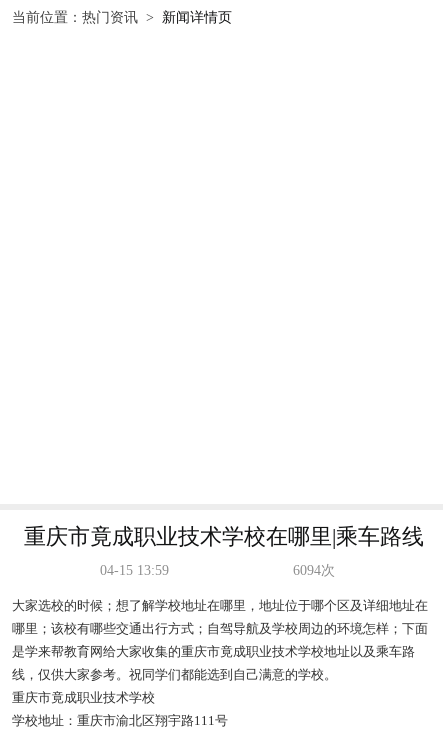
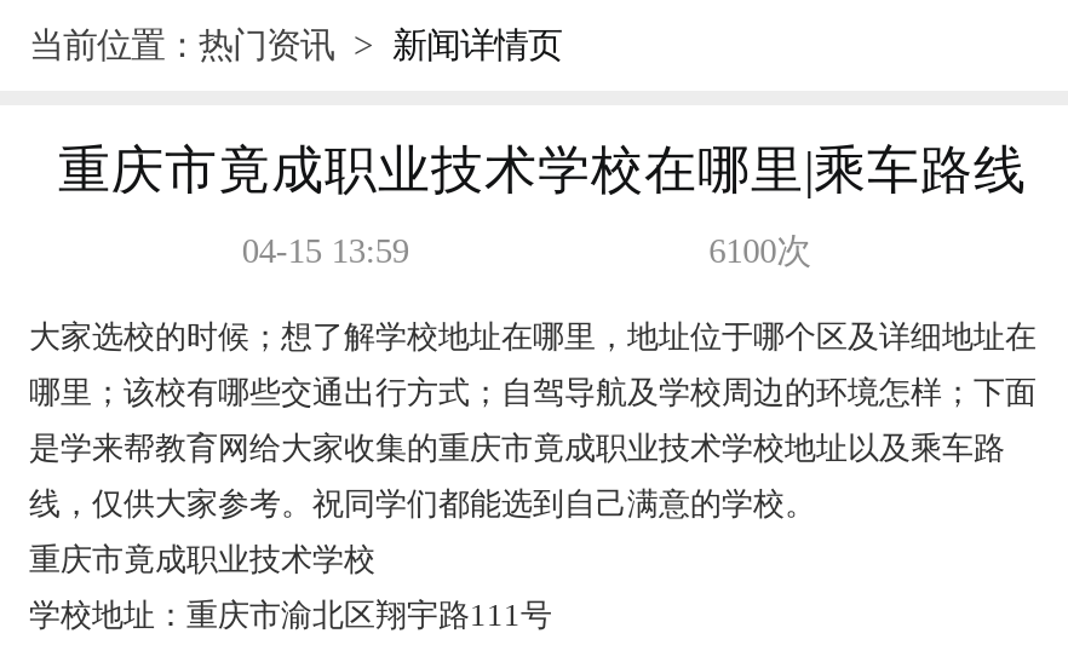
- 6094次
+ 6100次
